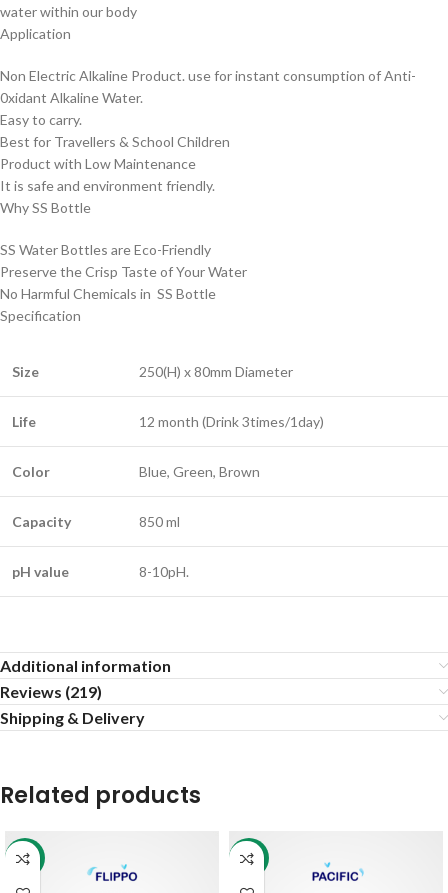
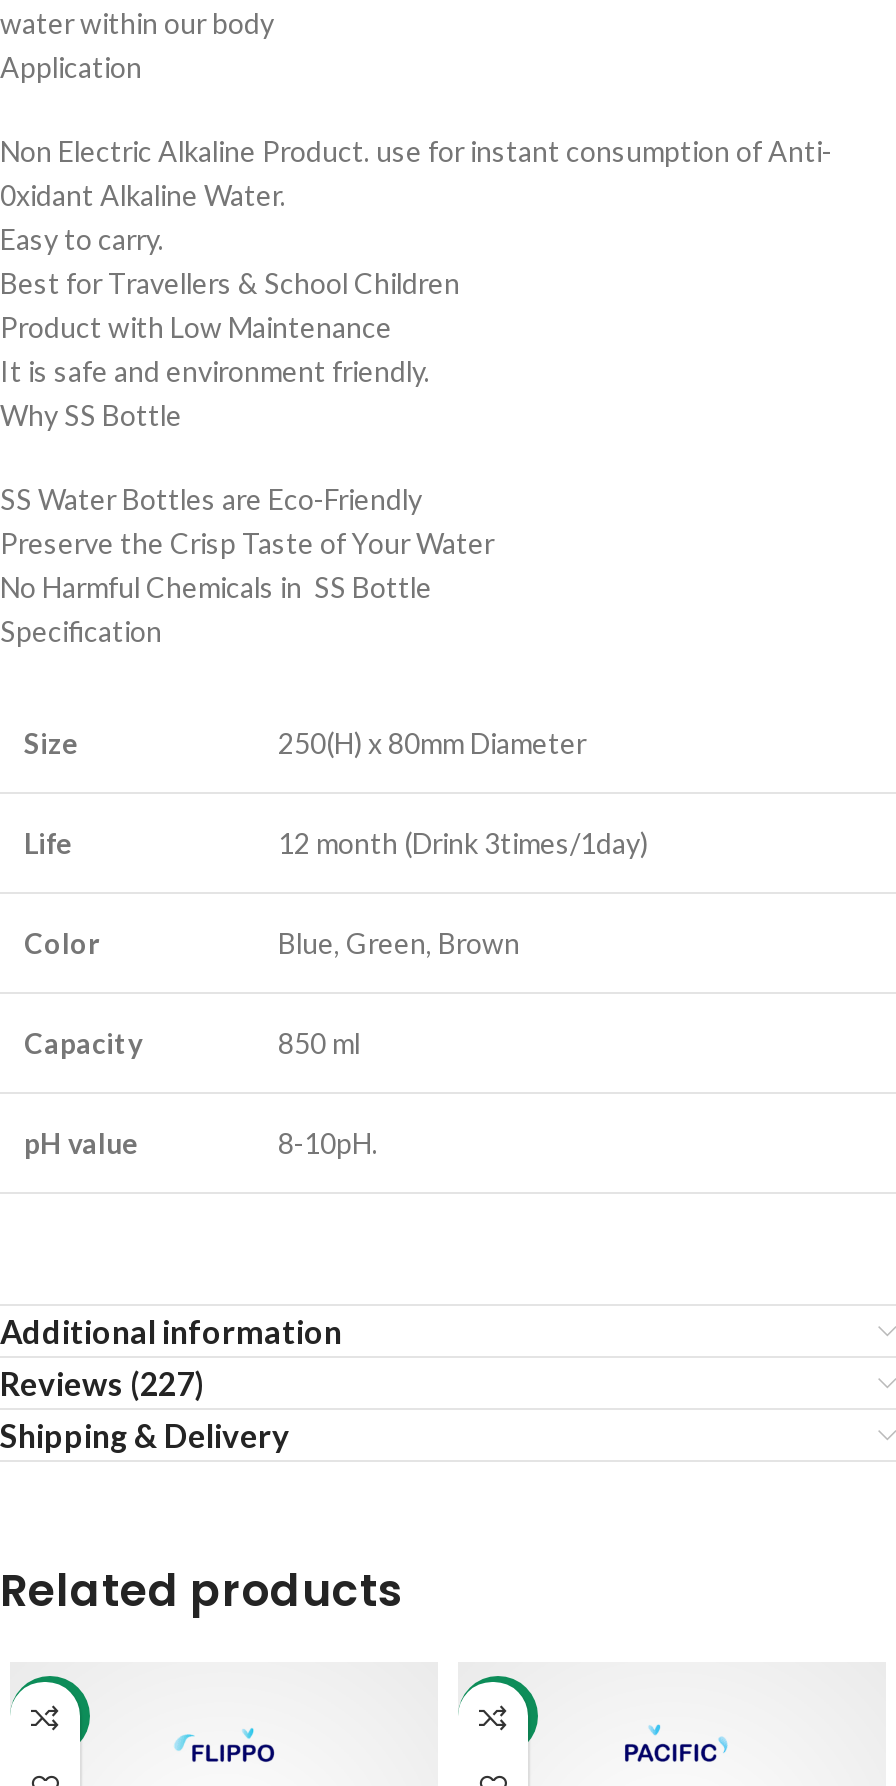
- Reviews (219)
+ Reviews (227)
